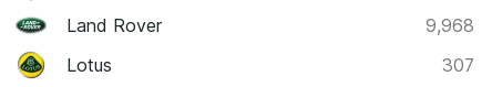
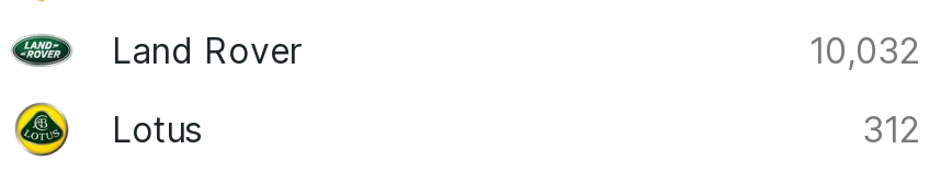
- 9,968
+ 10,032

- 307
+ 312
